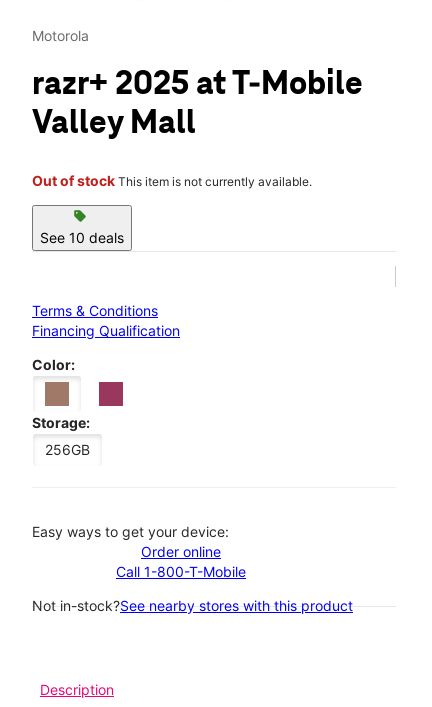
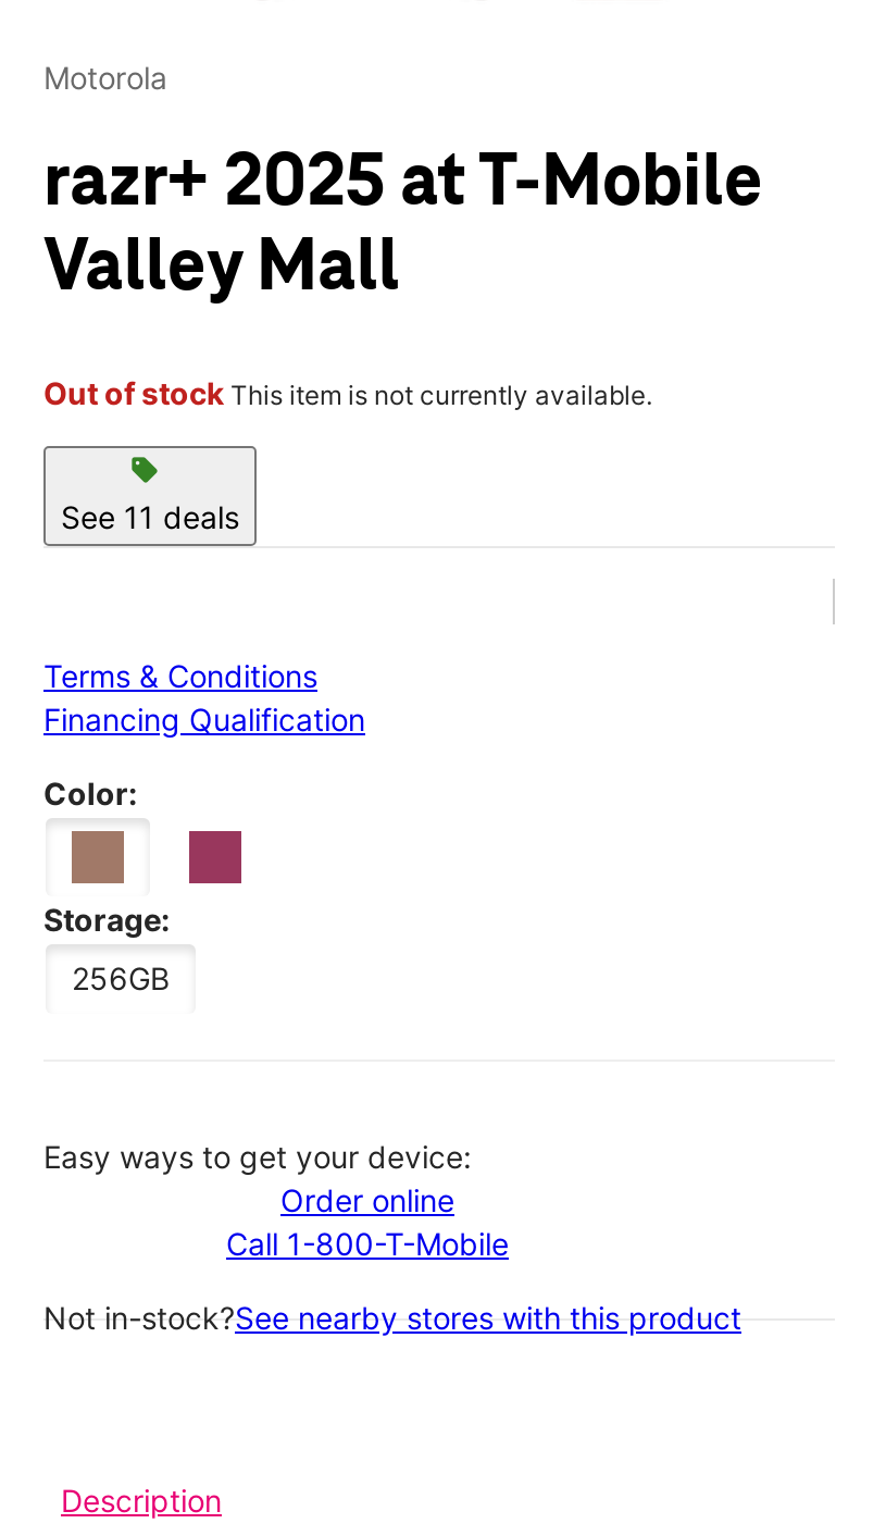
- See 10 deals
+ See 11 deals
